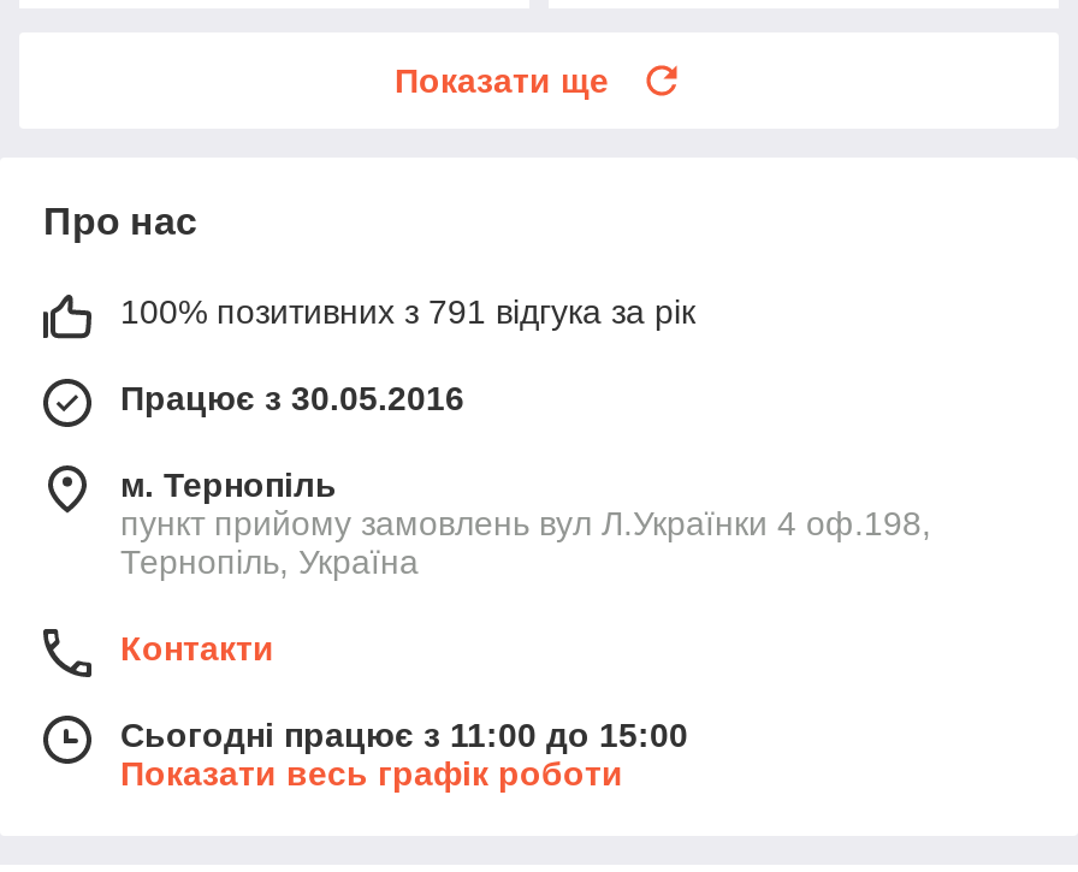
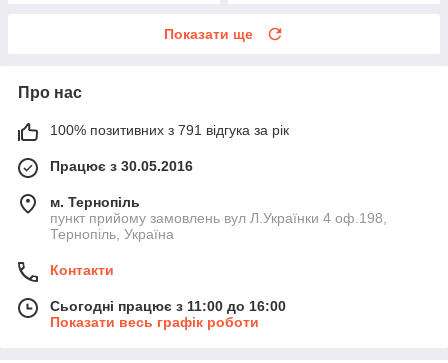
- Сьогодні працює з 11:00 до 15:00
+ Сьогодні працює з 11:00 до 16:00
